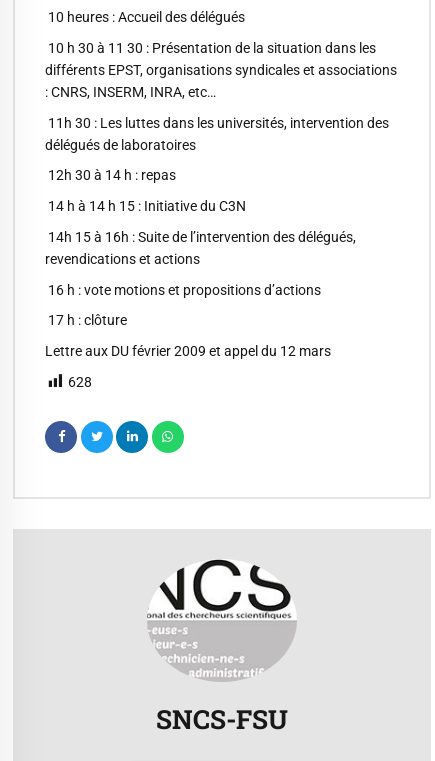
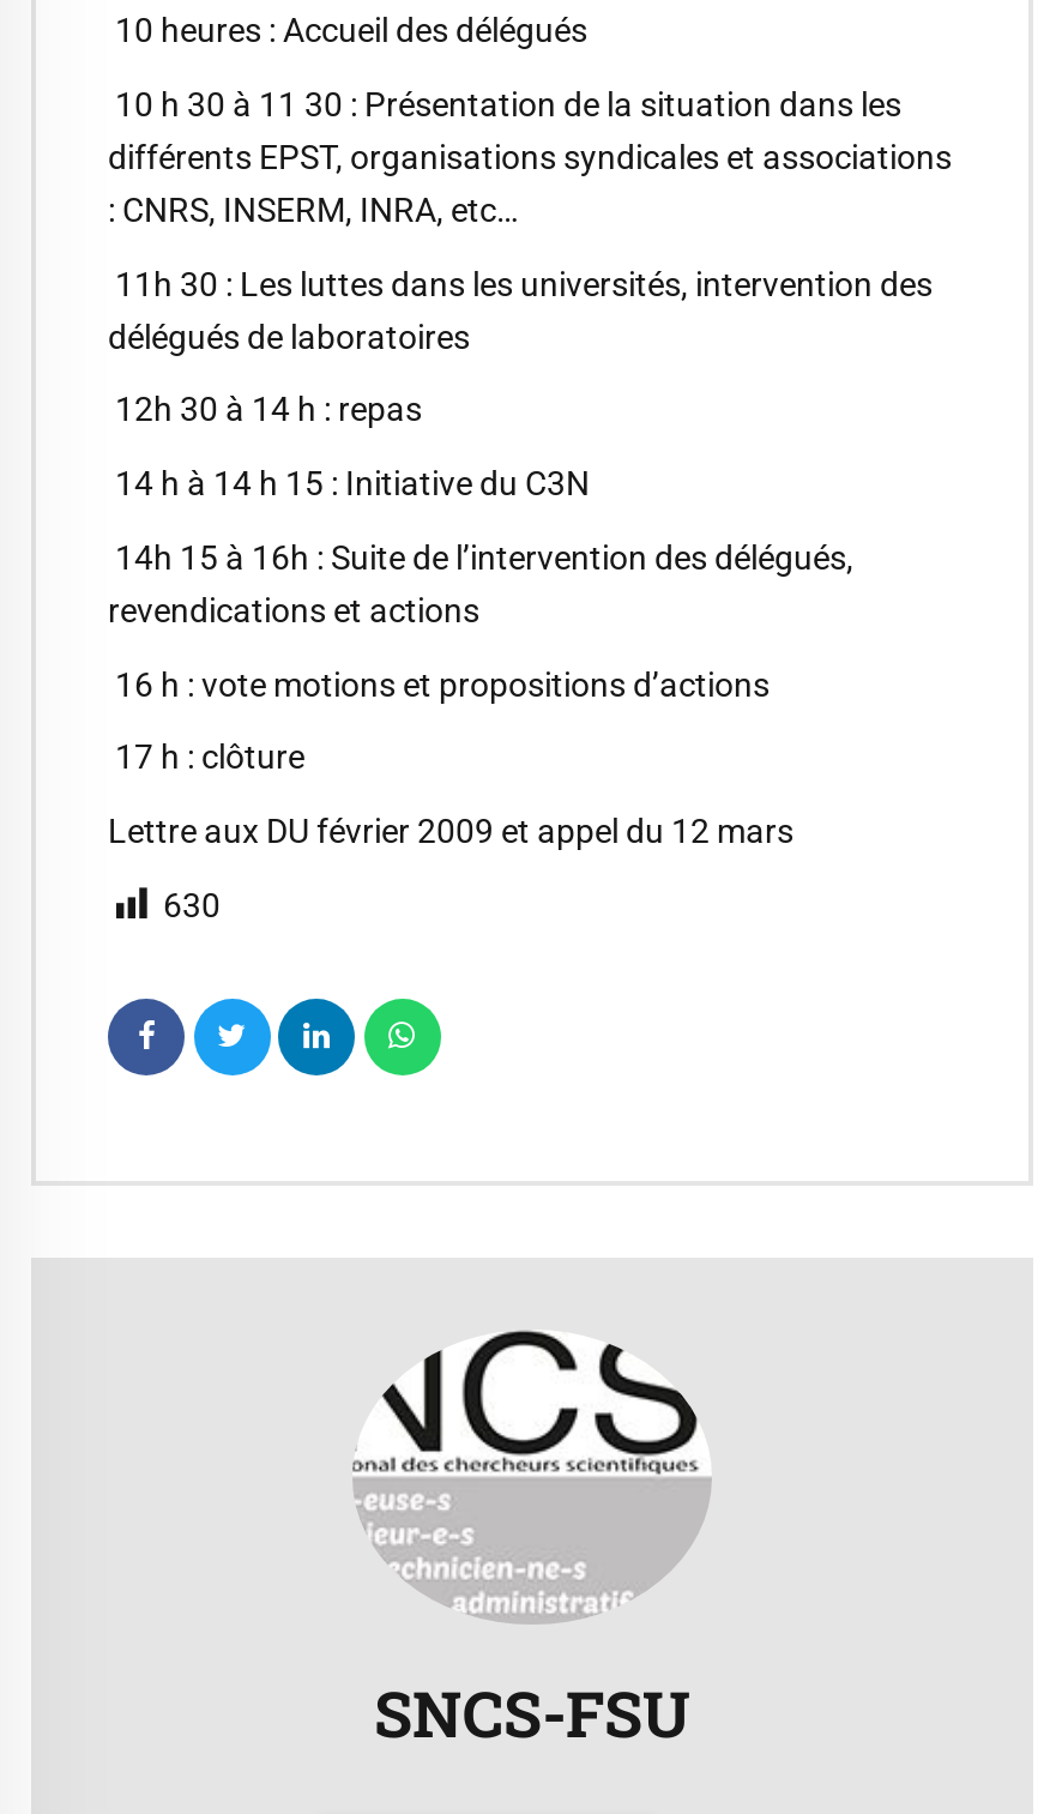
- 628
+ 630
